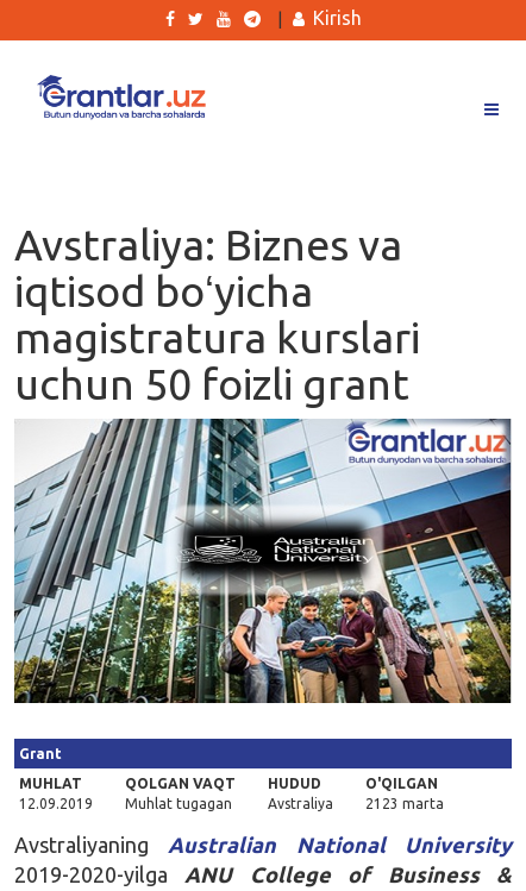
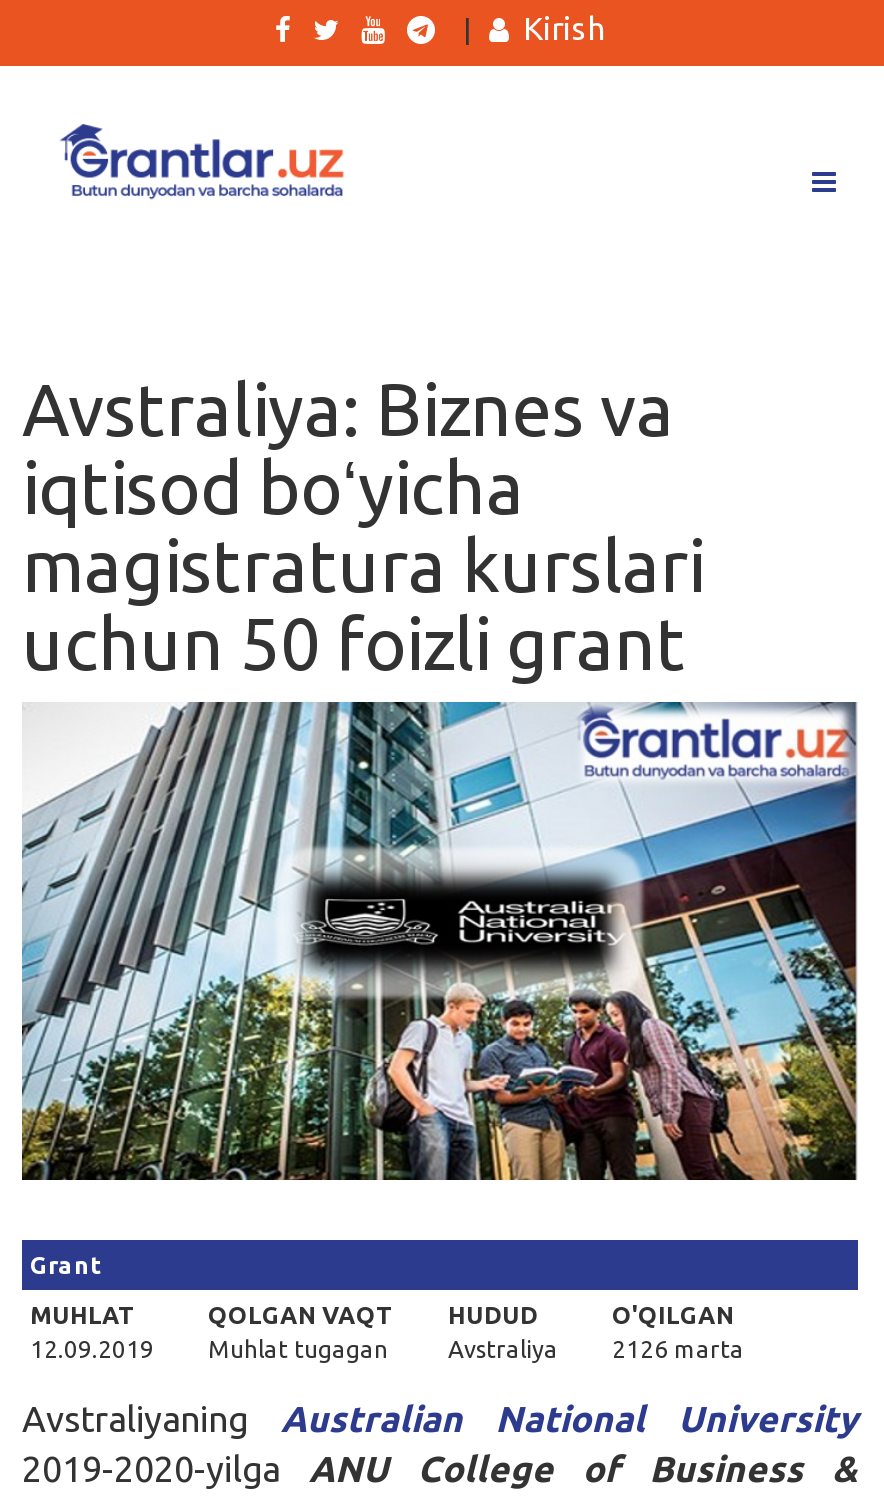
- 2123 marta
+ 2126 marta
